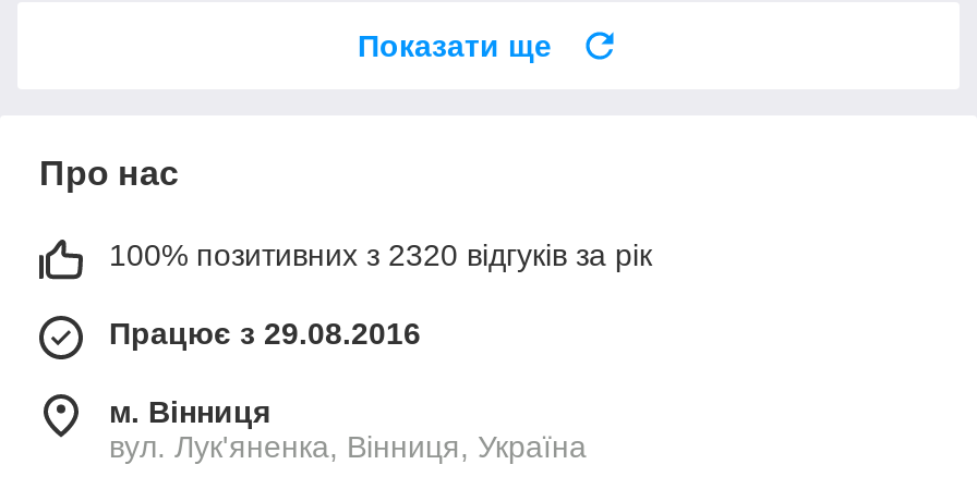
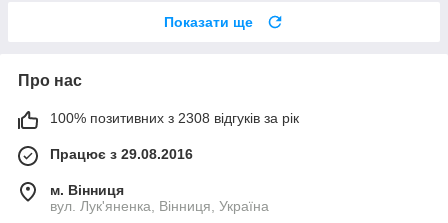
- 100% позитивних з 2320 відгуків за рік
+ 100% позитивних з 2308 відгуків за рік
